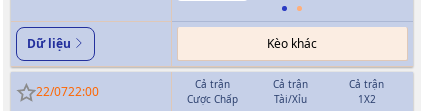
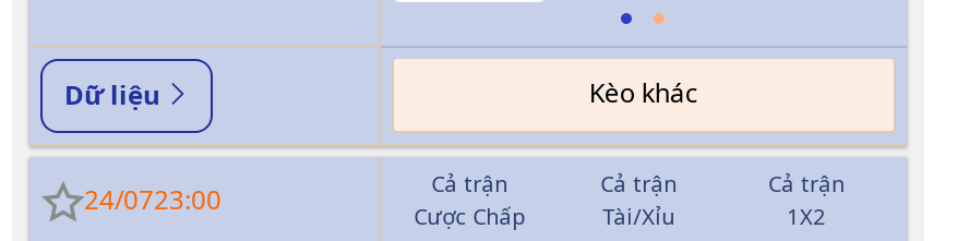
- 22/0722:00
+ 24/0723:00
